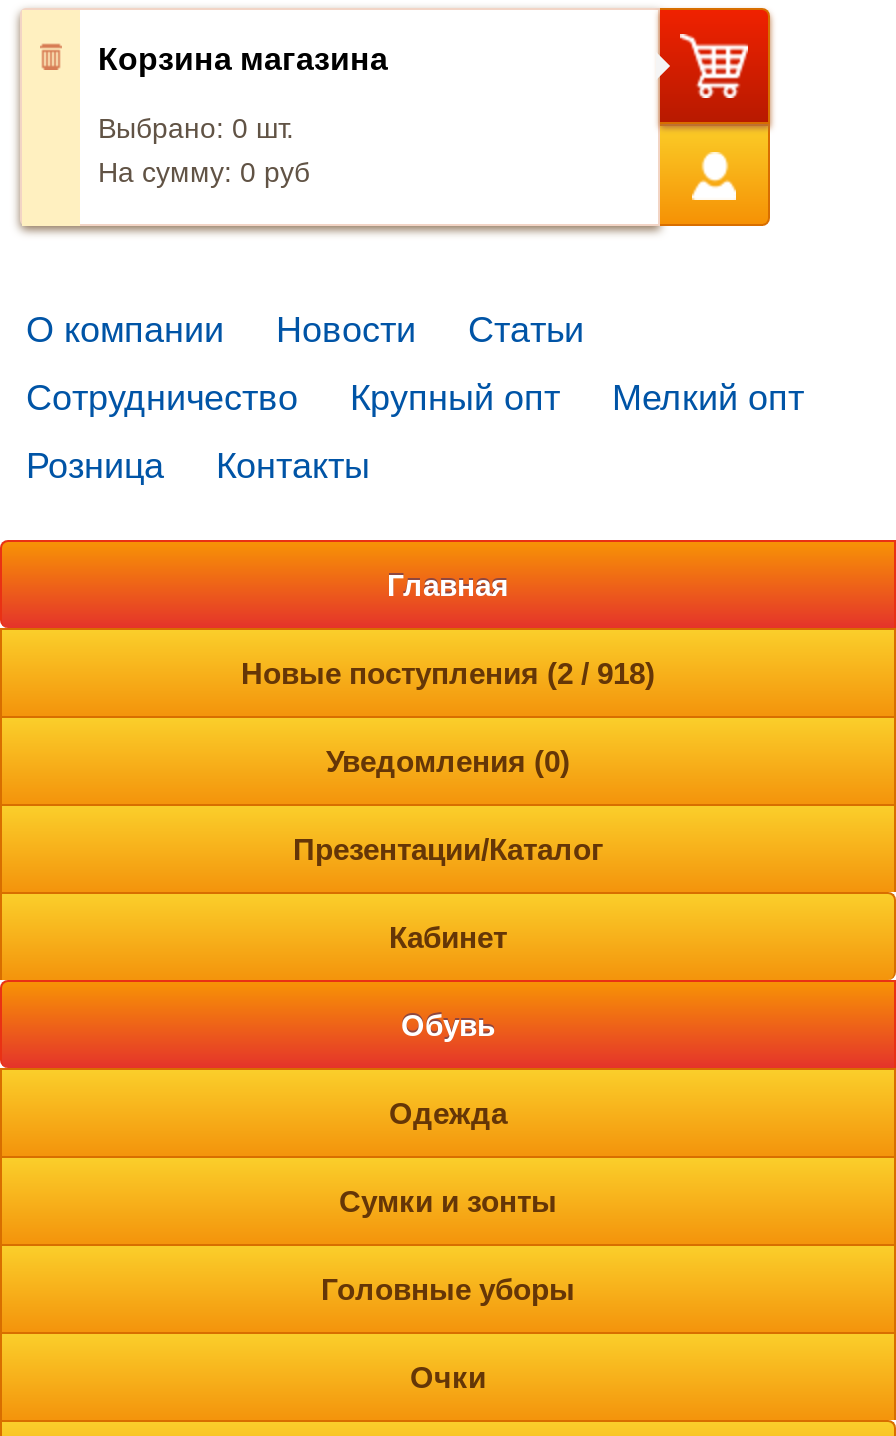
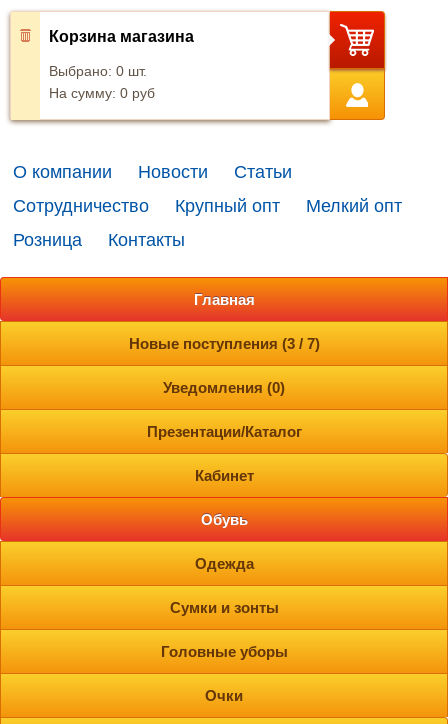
- Новые поступления (2 / 918)
+ Новые поступления (3 / 7)
